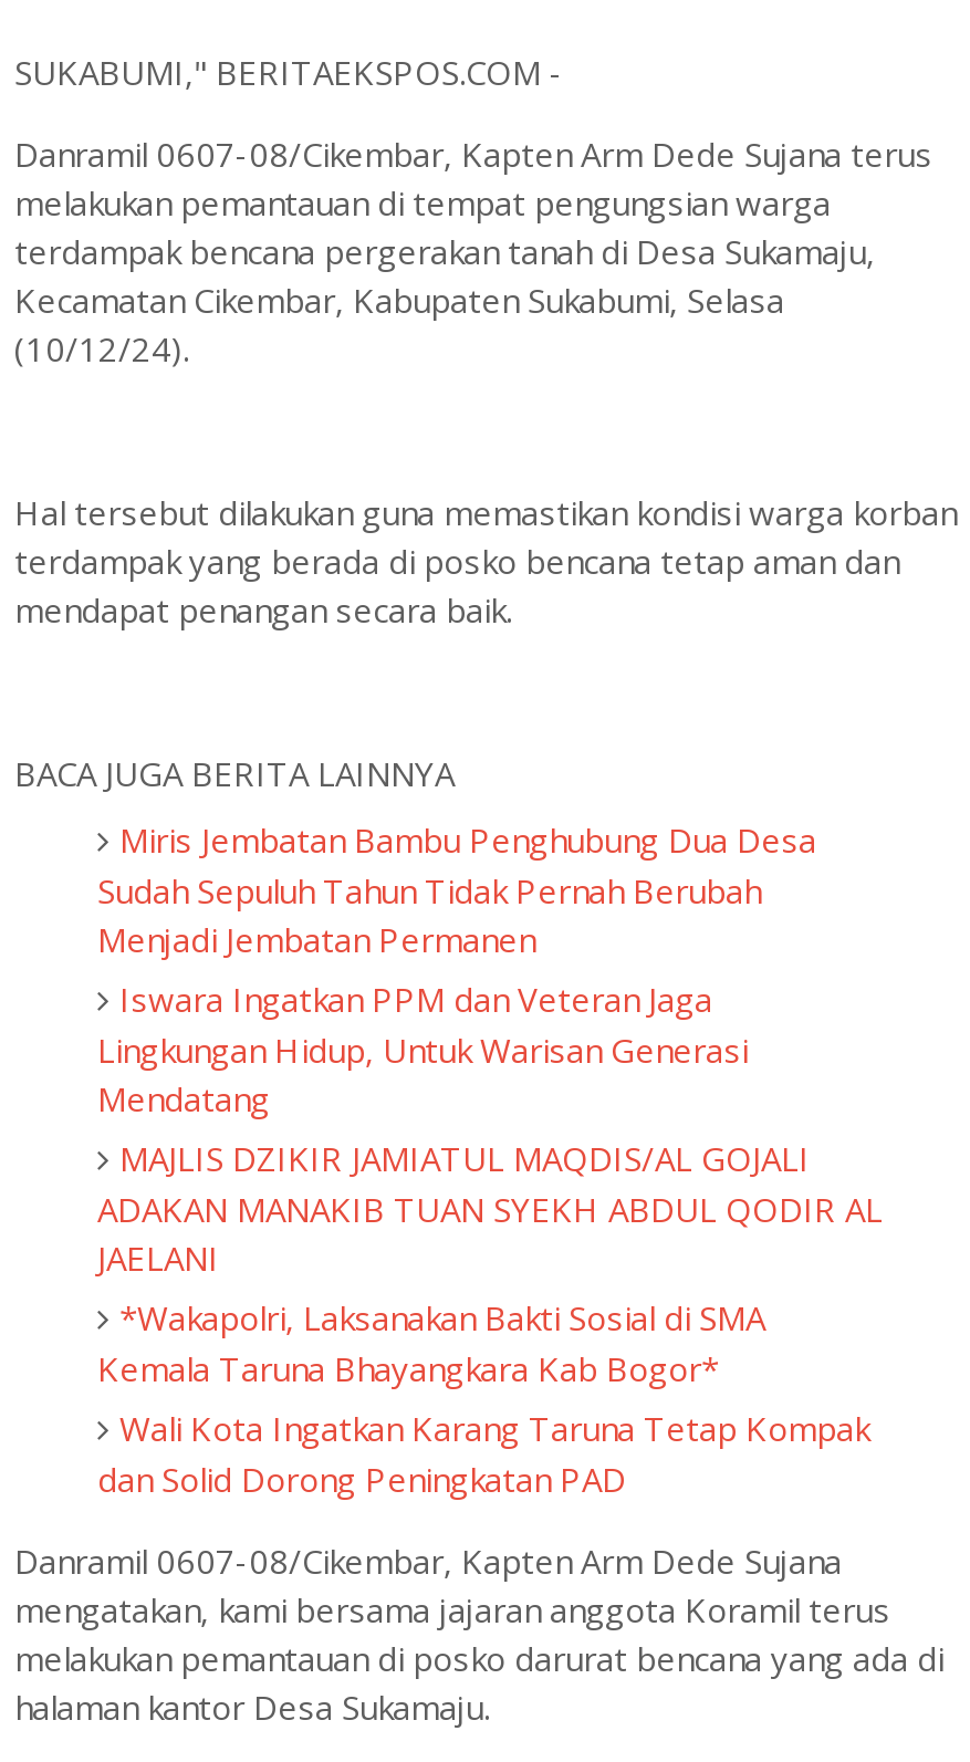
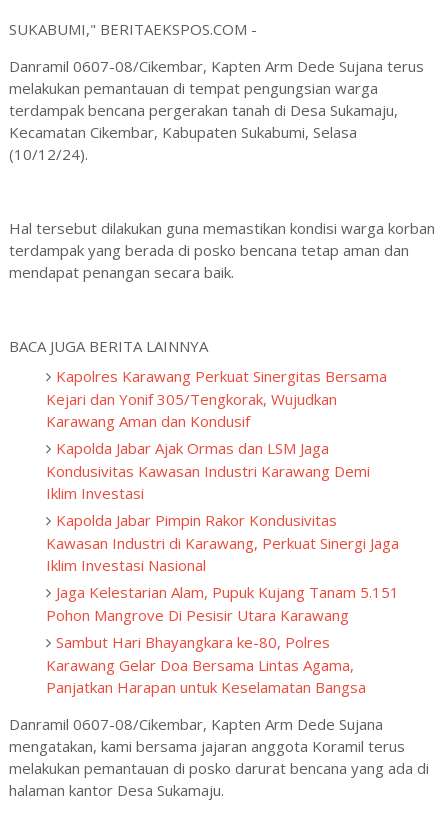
- Miris Jembatan Bambu Penghubung Dua Desa
- Sudah Sepuluh Tahun Tidak Pernah Berubah
- Menjadi Jembatan Permanen
- Iswara Ingatkan PPM dan Veteran Jaga
- Lingkungan Hidup, Untuk Warisan Generasi
- Mendatang
- MAJLIS DZIKIR JAMIATUL MAQDIS/AL GOJALI
- ADAKAN MANAKIB TUAN SYEKH ABDUL QODIR AL
- JAELANI
- *Wakapolri, Laksanakan Bakti Sosial di SMA
- Kemala Taruna Bhayangkara Kab Bogor*
- Wali Kota Ingatkan Karang Taruna Tetap Kompak
- dan Solid Dorong Peningkatan PAD
+ Kapolres Karawang Perkuat Sinergitas Bersama
+ Kejari dan Yonif 305/Tengkorak, Wujudkan
+ Karawang Aman dan Kondusif
+ Kapolda Jabar Ajak Ormas dan LSM Jaga
+ Kondusivitas Kawasan Industri Karawang Demi
+ Iklim Investasi
+ Kapolda Jabar Pimpin Rakor Kondusivitas
+ Kawasan Industri di Karawang, Perkuat Sinergi Jaga
+ Iklim Investasi Nasional
+ Jaga Kelestarian Alam, Pupuk Kujang Tanam 5.151
+ Pohon Mangrove Di Pesisir Utara Karawang
+ Sambut Hari Bhayangkara ke-80, Polres
+ Karawang Gelar Doa Bersama Lintas Agama,
+ Panjatkan Harapan untuk Keselamatan Bangsa
